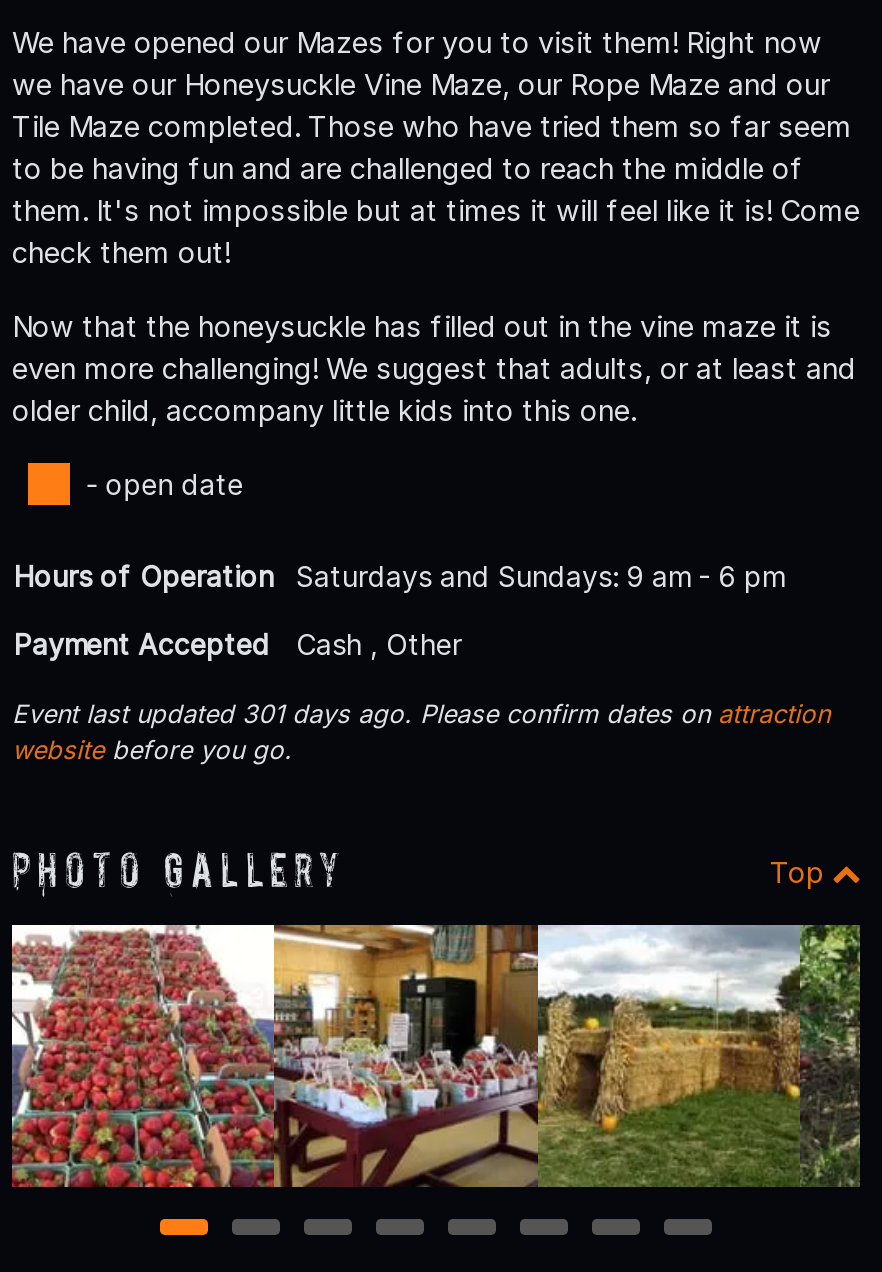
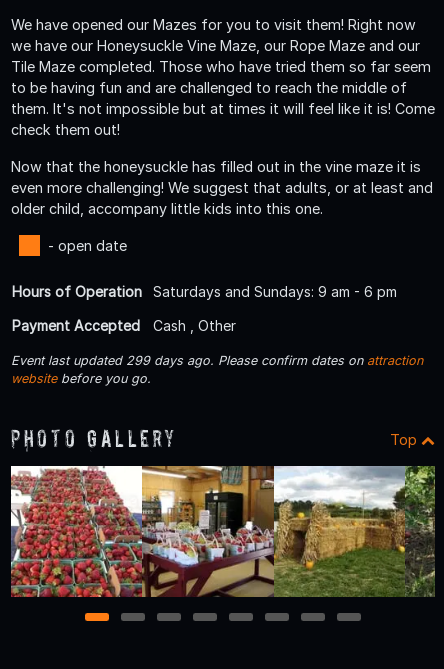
- Event last updated 301 days ago. Please confirm dates on attraction
+ Event last updated 299 days ago. Please confirm dates on attraction
